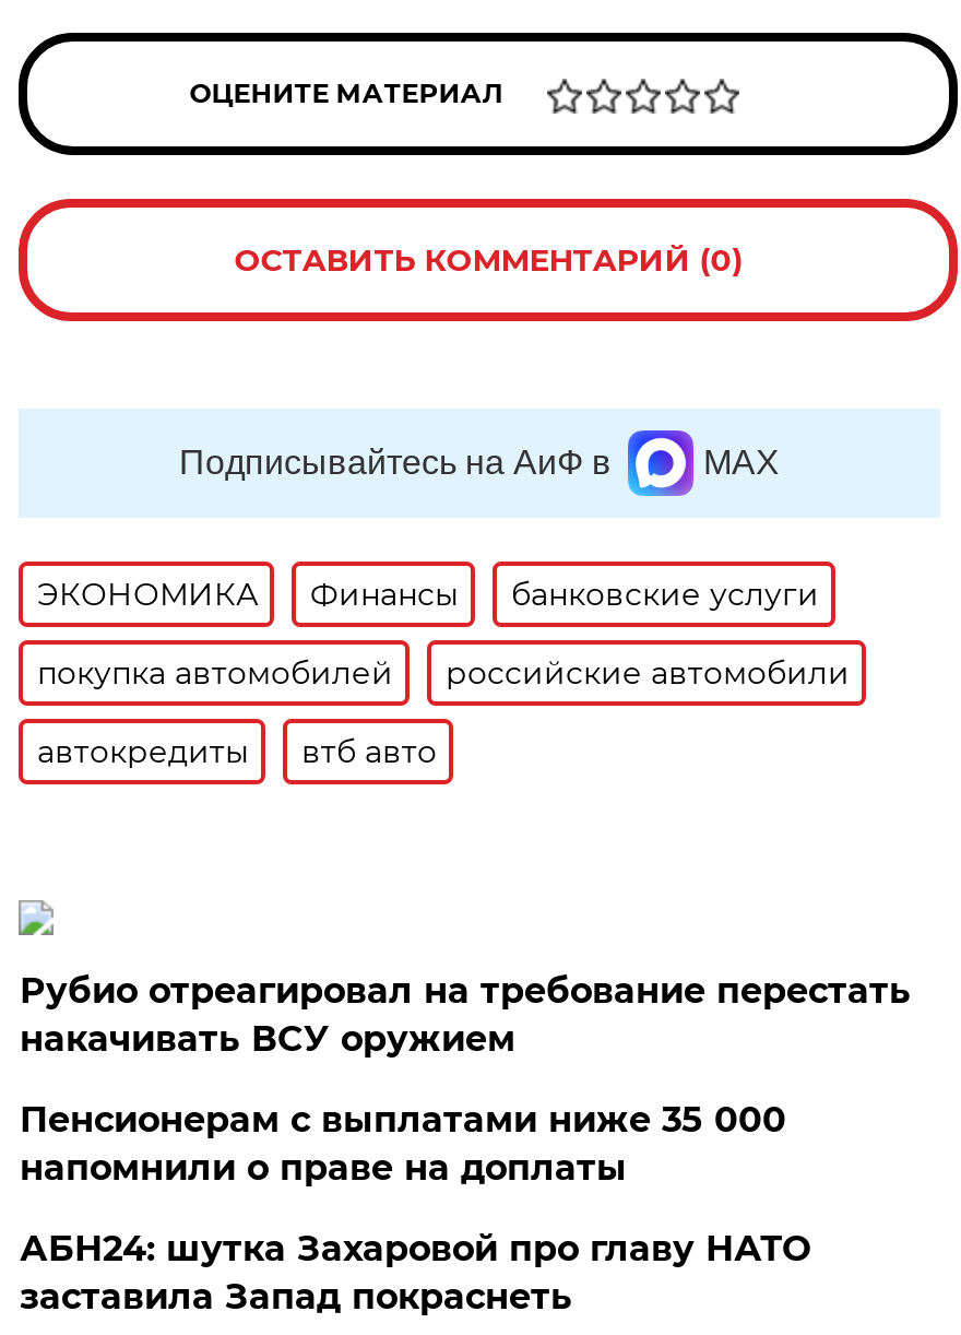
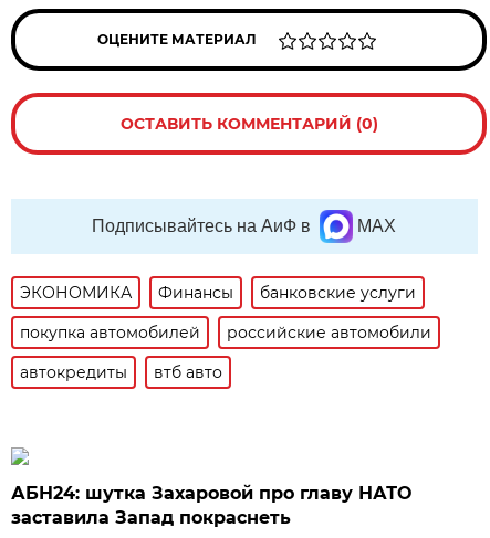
- Рубио отреагировал на требование перестать
- накачивать ВСУ оружием
- Пенсионерам с выплатами ниже 35 000
- напомнили о праве на доплаты
